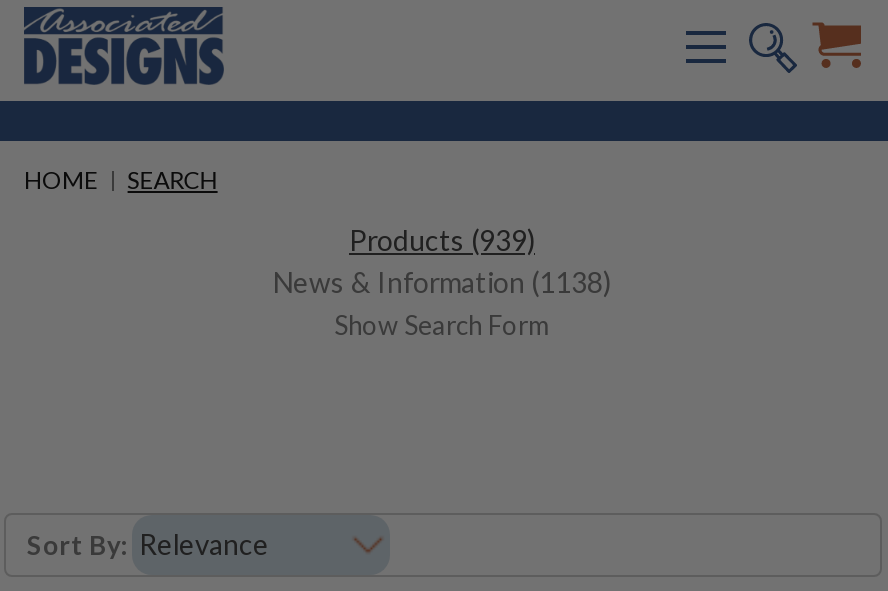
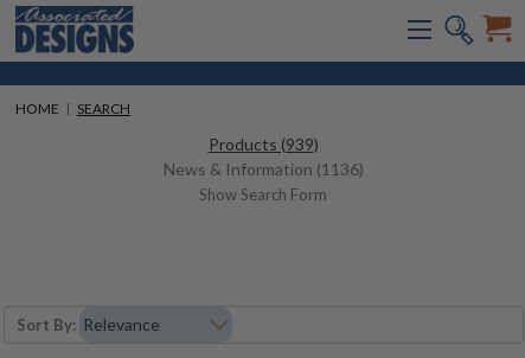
- News & Information (1138)
+ News & Information (1136)
